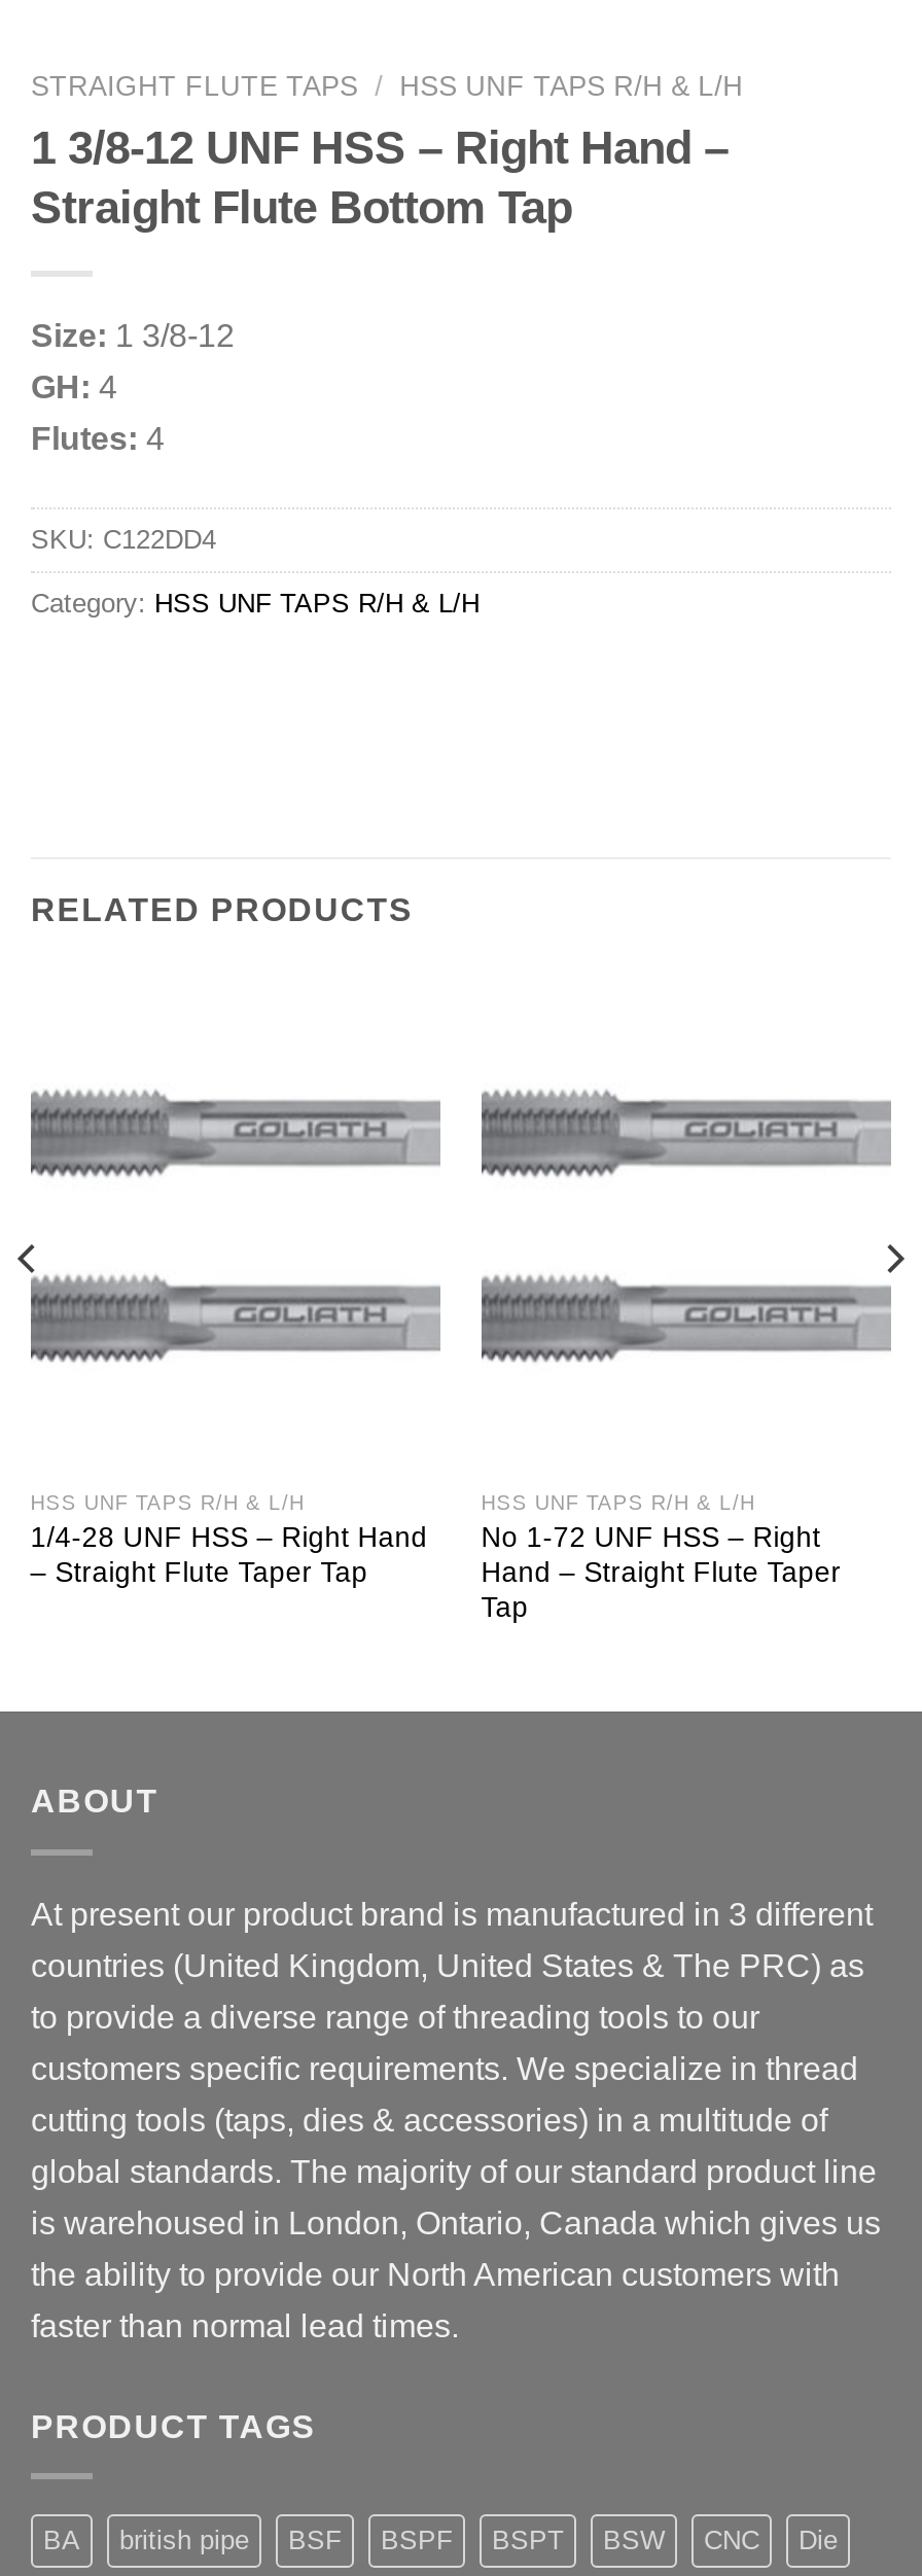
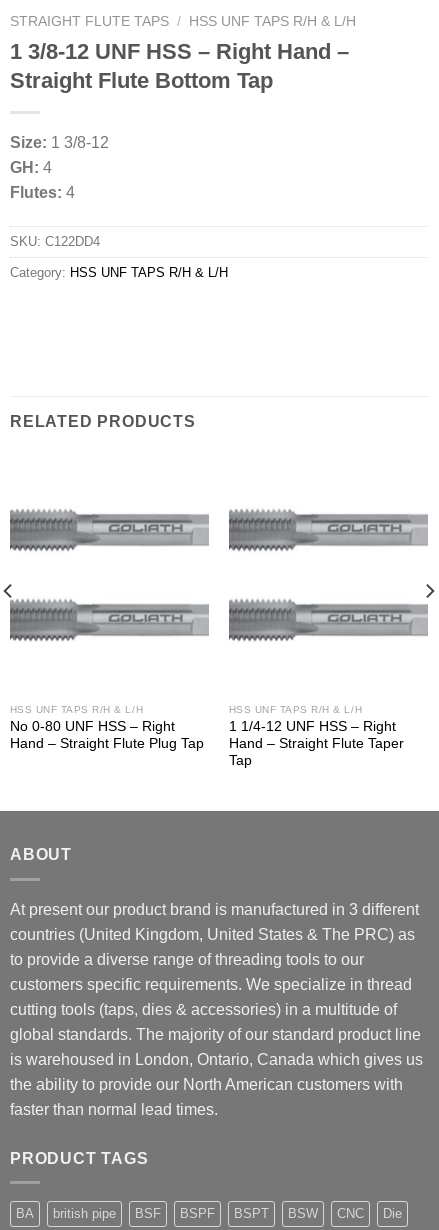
- 1/4-28 UNF HSS – Right Hand
- – Straight Flute Taper Tap
+ No 0-80 UNF HSS – Right
+ Hand – Straight Flute Plug Tap

- No 1-72 UNF HSS – Right
+ 1 1/4-12 UNF HSS – Right
